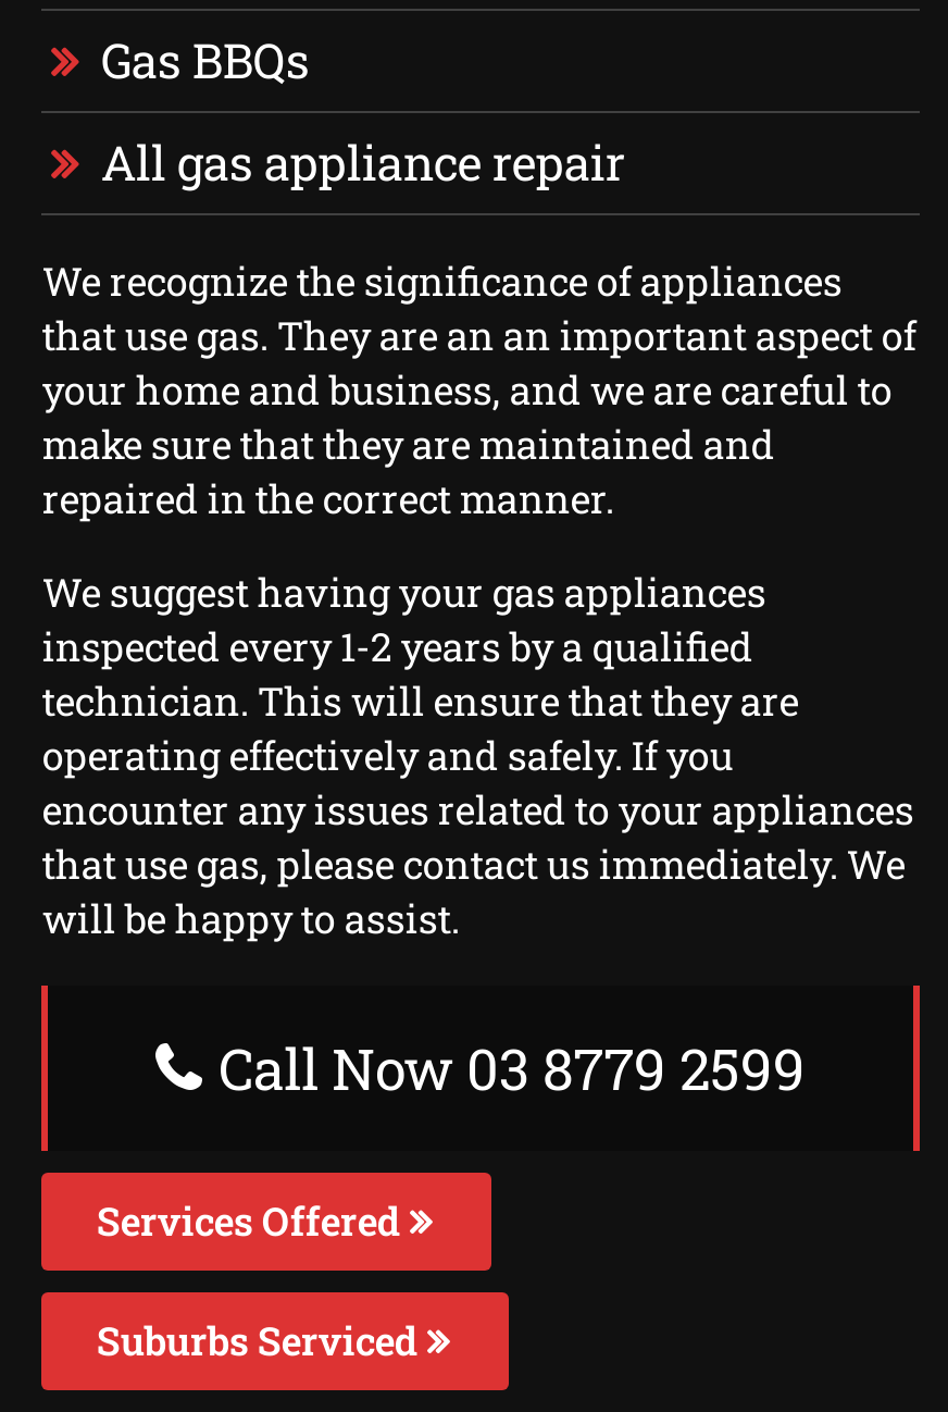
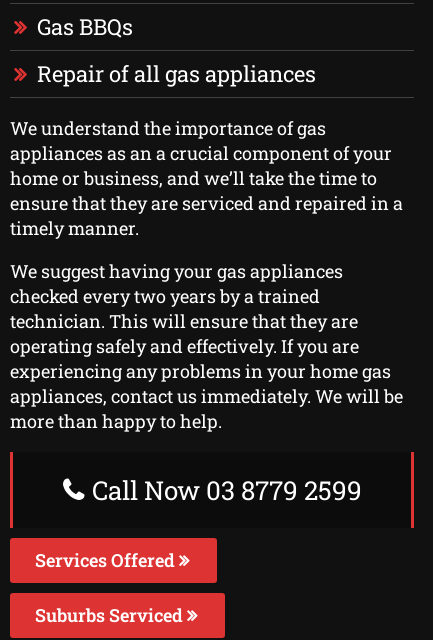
- All gas appliance repair
+ Repair of all gas appliances

- We recognize the significance of appliances
- that use gas. They are an an important aspect of
- your home and business, and we are careful to
- make sure that they are maintained and
- repaired in the correct manner.
+ We understand the importance of gas
+ appliances as an a crucial component of your
+ home or business, and we’ll take the time to
+ ensure that they are serviced and repaired in a
+ timely manner.

- inspected every 1-2 years by a qualified
+ checked every two years by a trained

- operating effectively and safely. If you
- encounter any issues related to your appliances
- that use gas, please contact us immediately. We
- will be happy to assist.
+ operating safely and effectively. If you are
+ experiencing any problems in your home gas
+ appliances, contact us immediately. We will be
+ more than happy to help.
